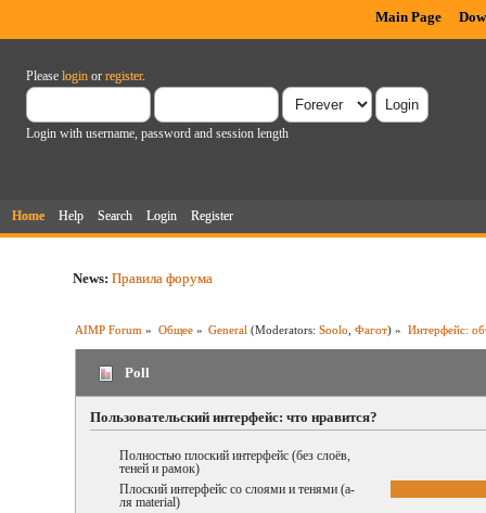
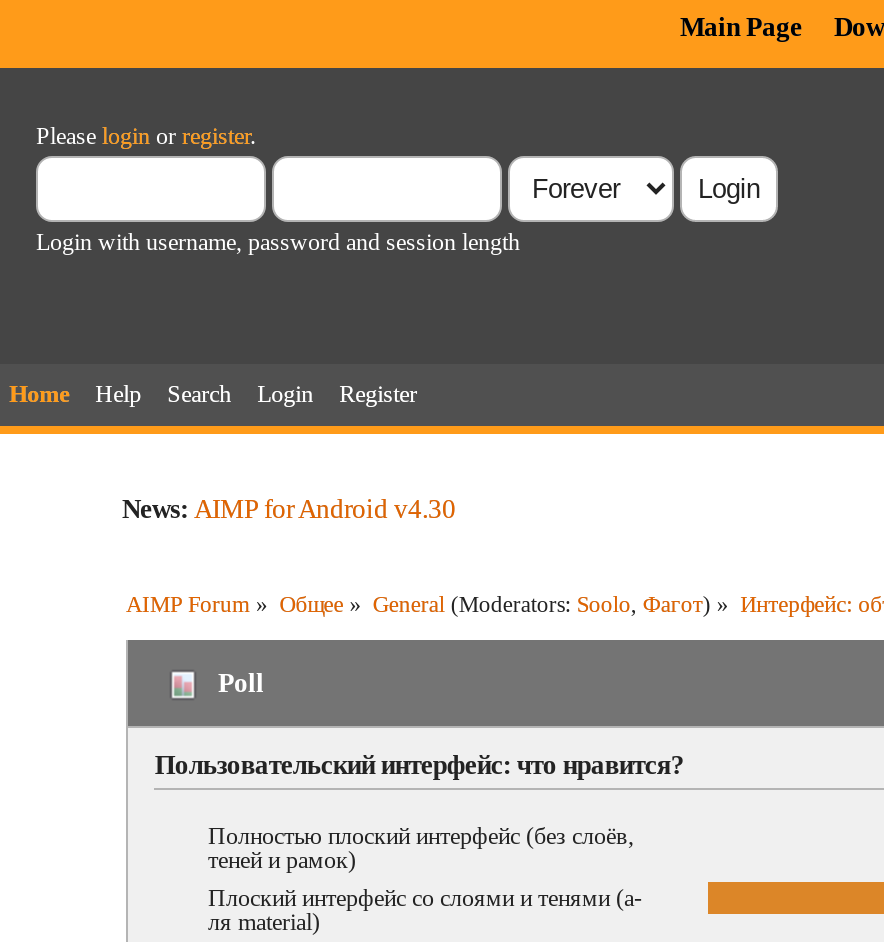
- News: Правила форума
+ News: AIMP for Android v4.30
